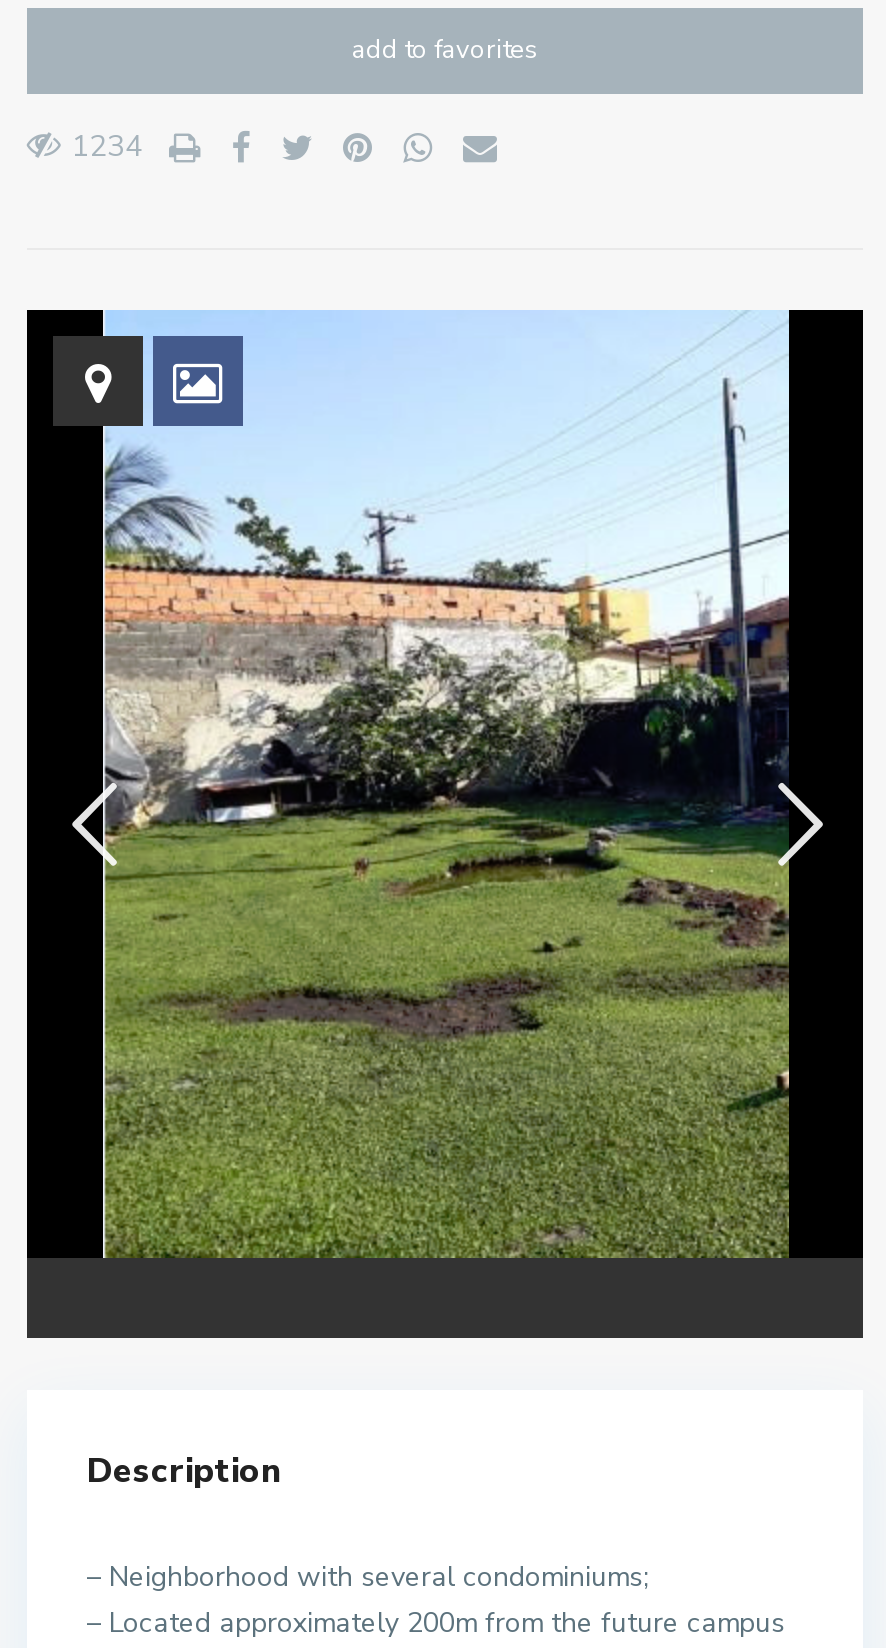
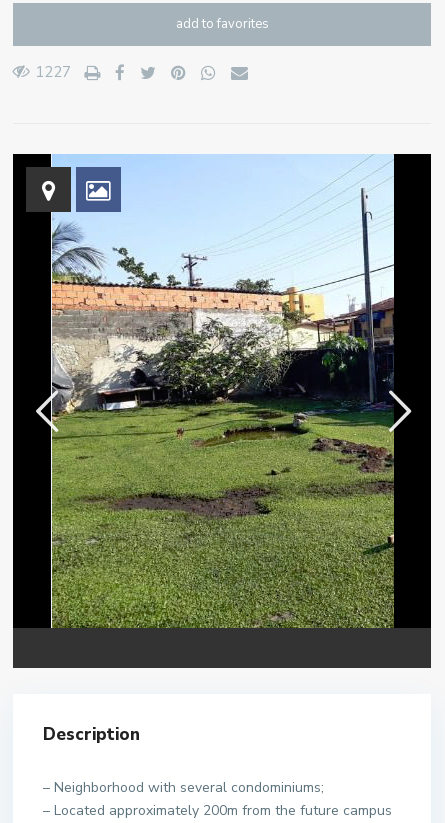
- 1234
+ 1227
